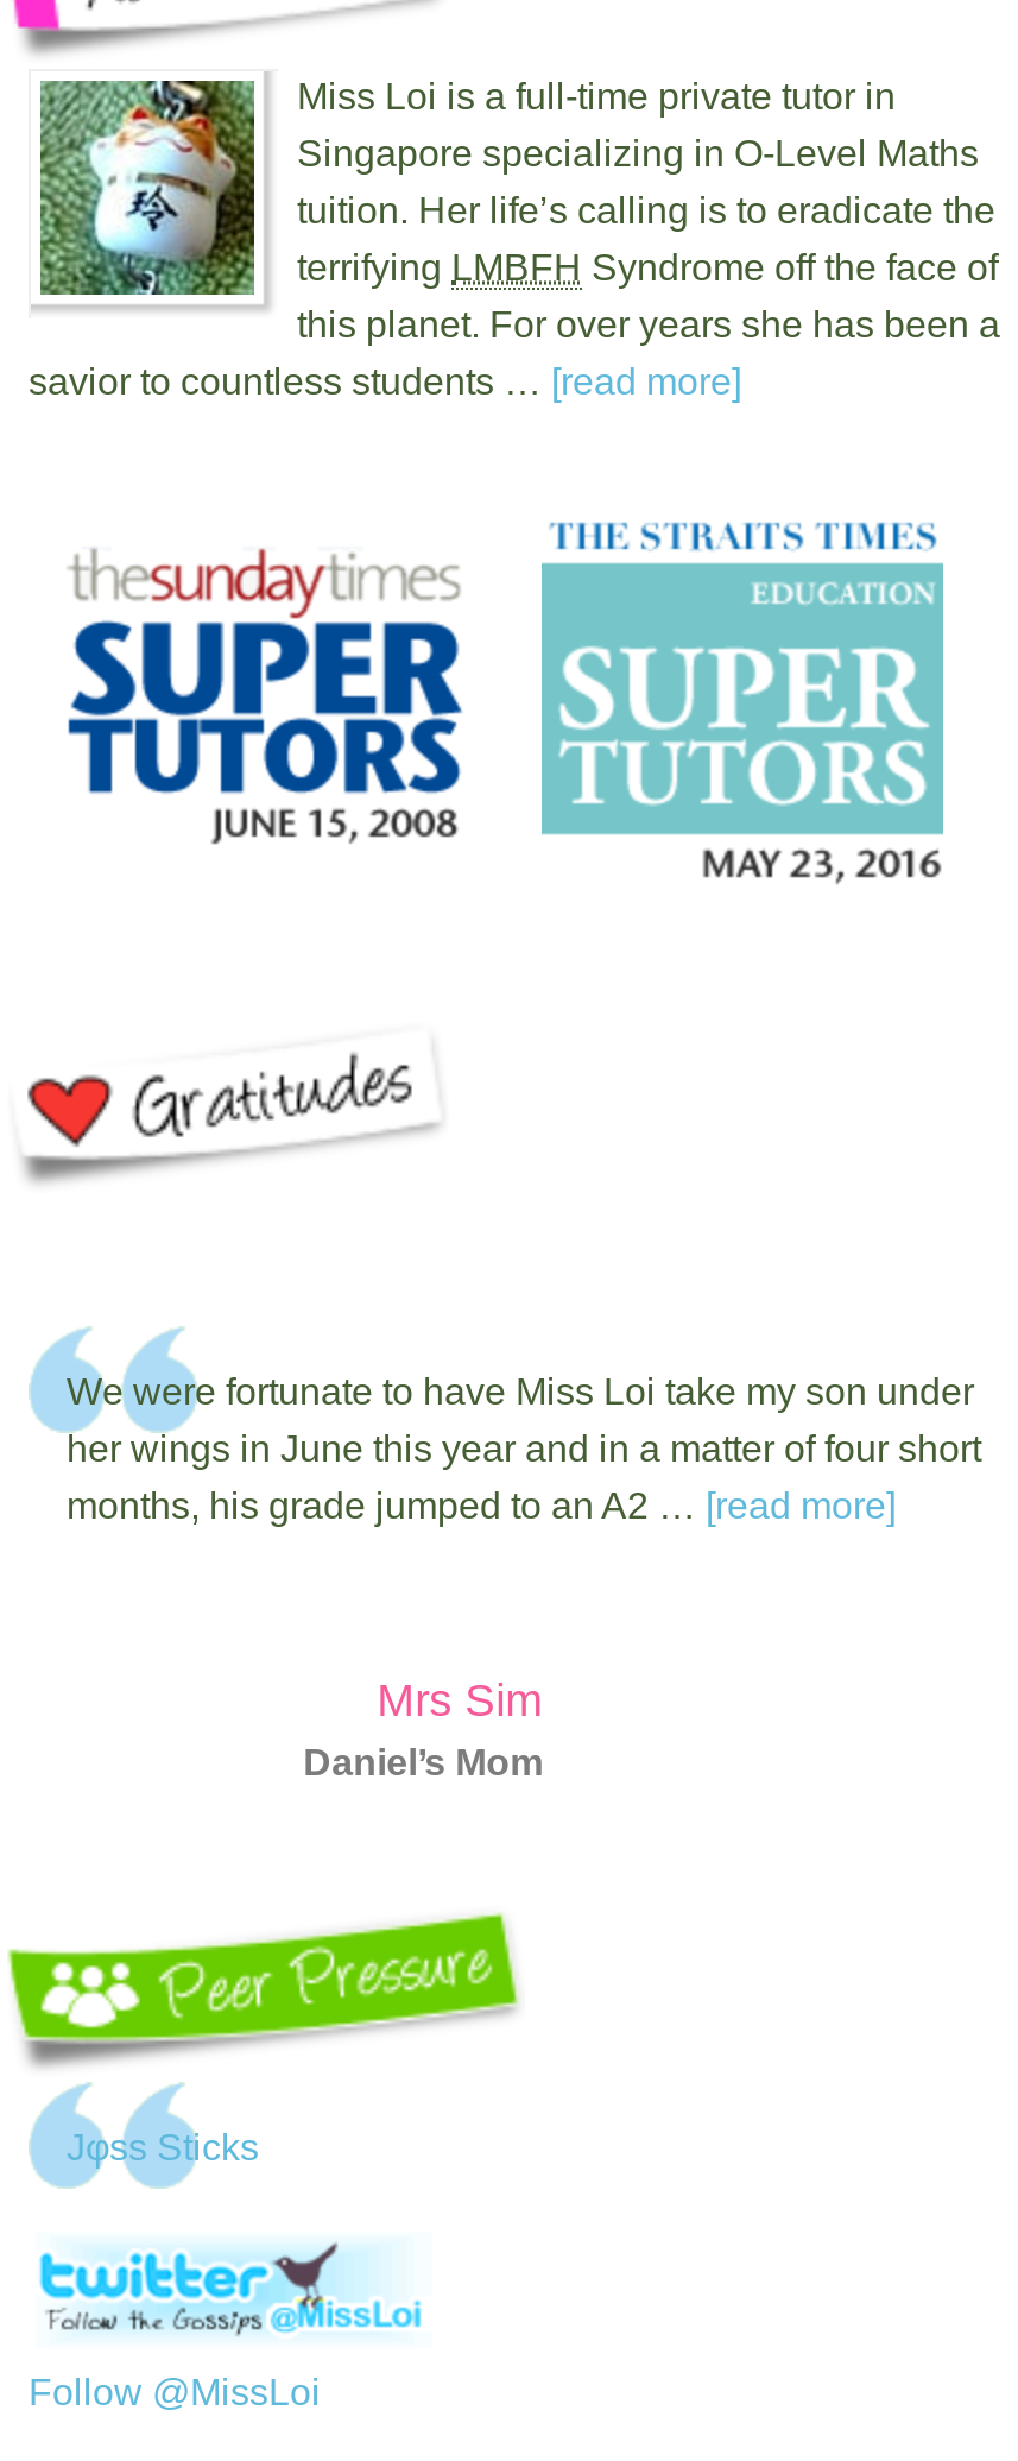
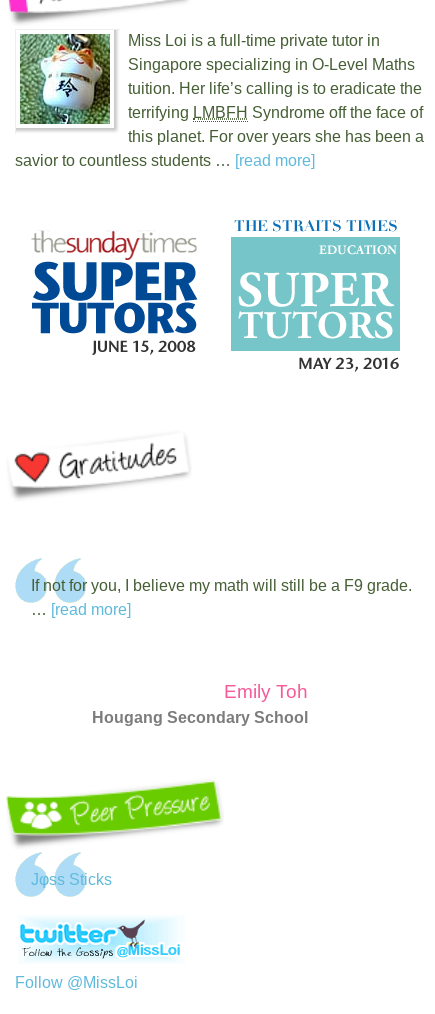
- We were fortunate to have Miss Loi take my son under
- her wings in June this year and in a matter of four short
- months, his grade jumped to an A2 … [read more]
+ If not for you, I believe my math will still be a F9 grade.
+ … [read more]

- Mrs Sim
- Daniel’s Mom
+ Emily Toh
+ Hougang Secondary School
